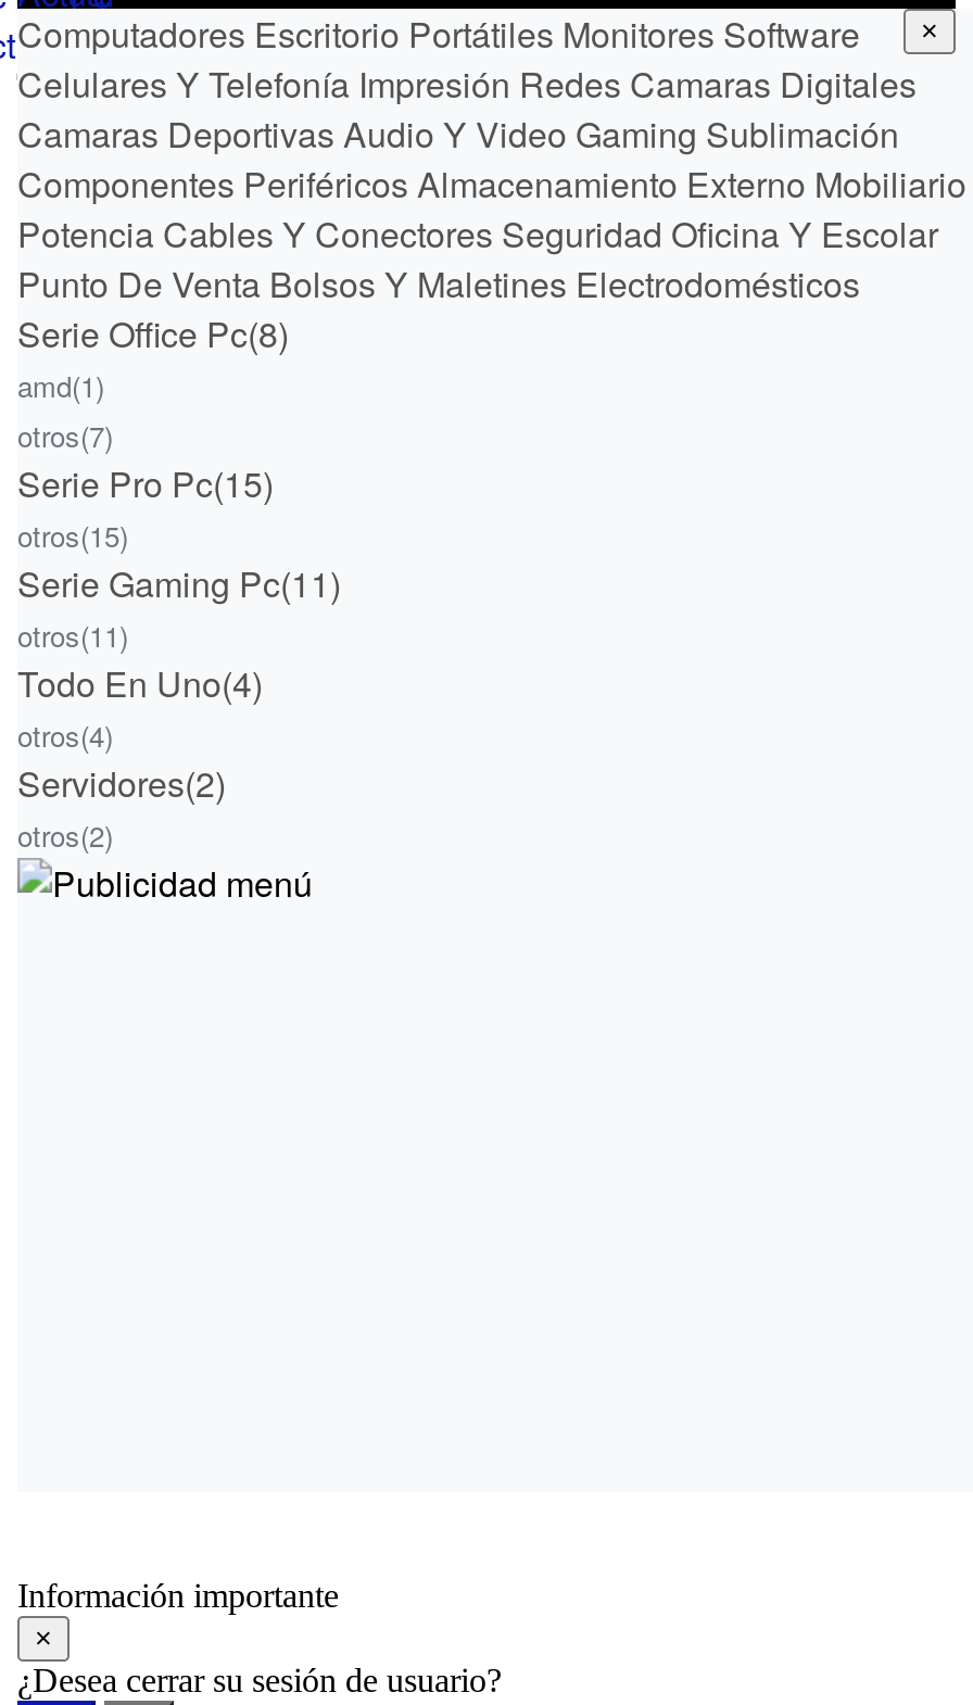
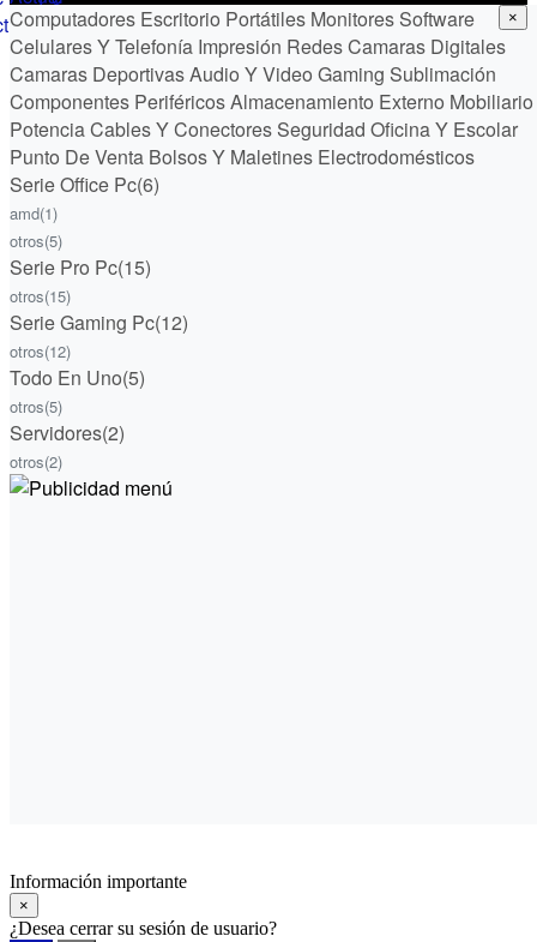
- Serie Office Pc(8)
+ Serie Office Pc(6)

- otros(7)
+ otros(5)

- Serie Gaming Pc(11)
+ Serie Gaming Pc(12)

- otros(11)
+ otros(12)

- Todo En Uno(4)
+ Todo En Uno(5)

- otros(4)
+ otros(5)
